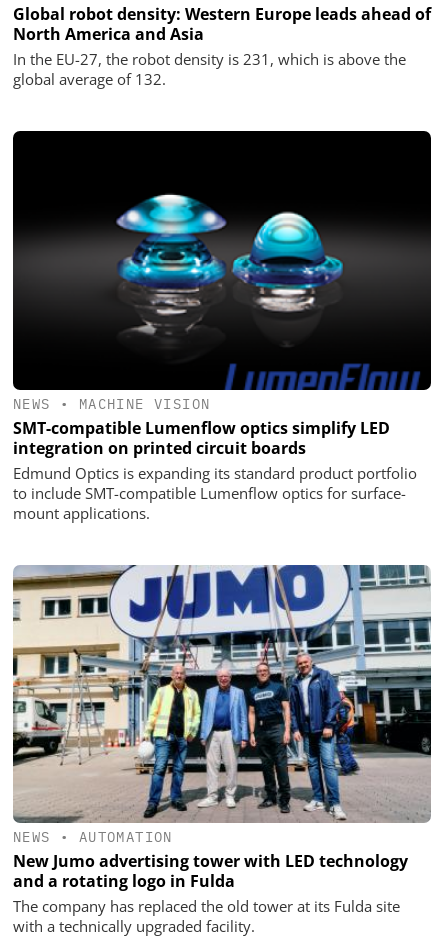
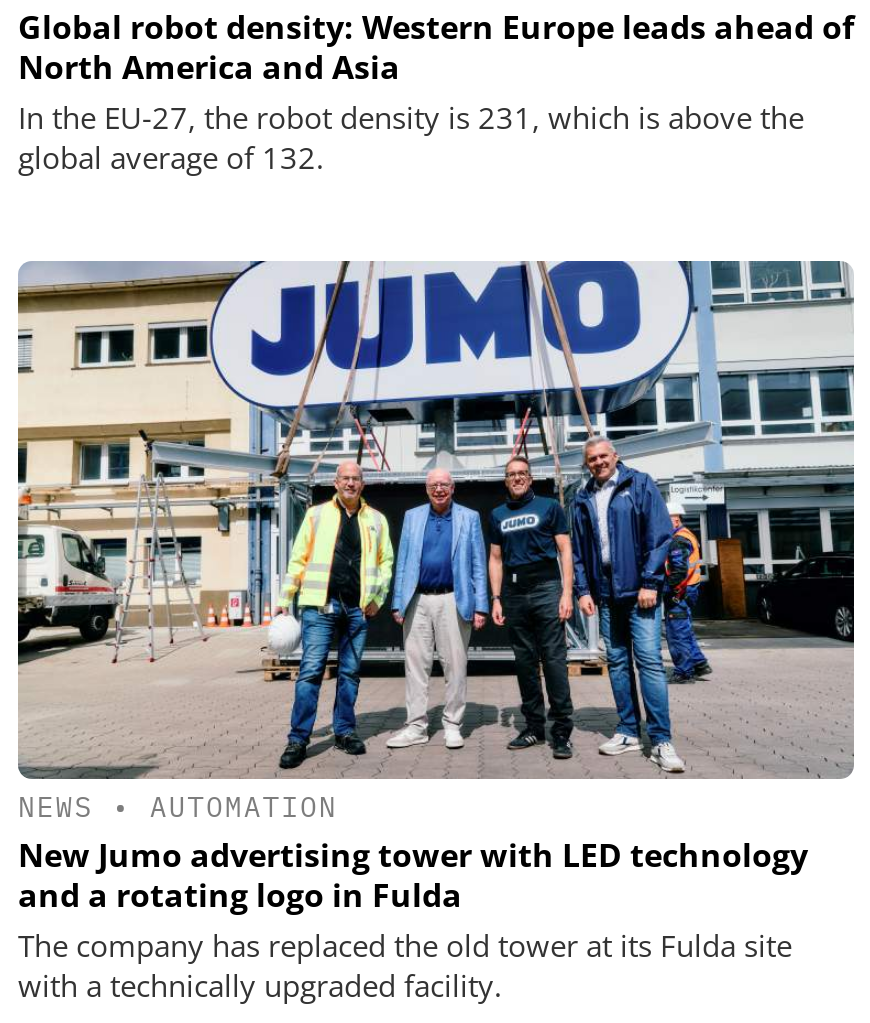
- [image]
- NEWS • MACHINE VISION
- SMT-compatible Lumenflow optics simplify LED
- integration on printed circuit boards
- Edmund Optics is expanding its standard product portfolio
- to include SMT-compatible Lumenflow optics for surface-
- mount applications.
